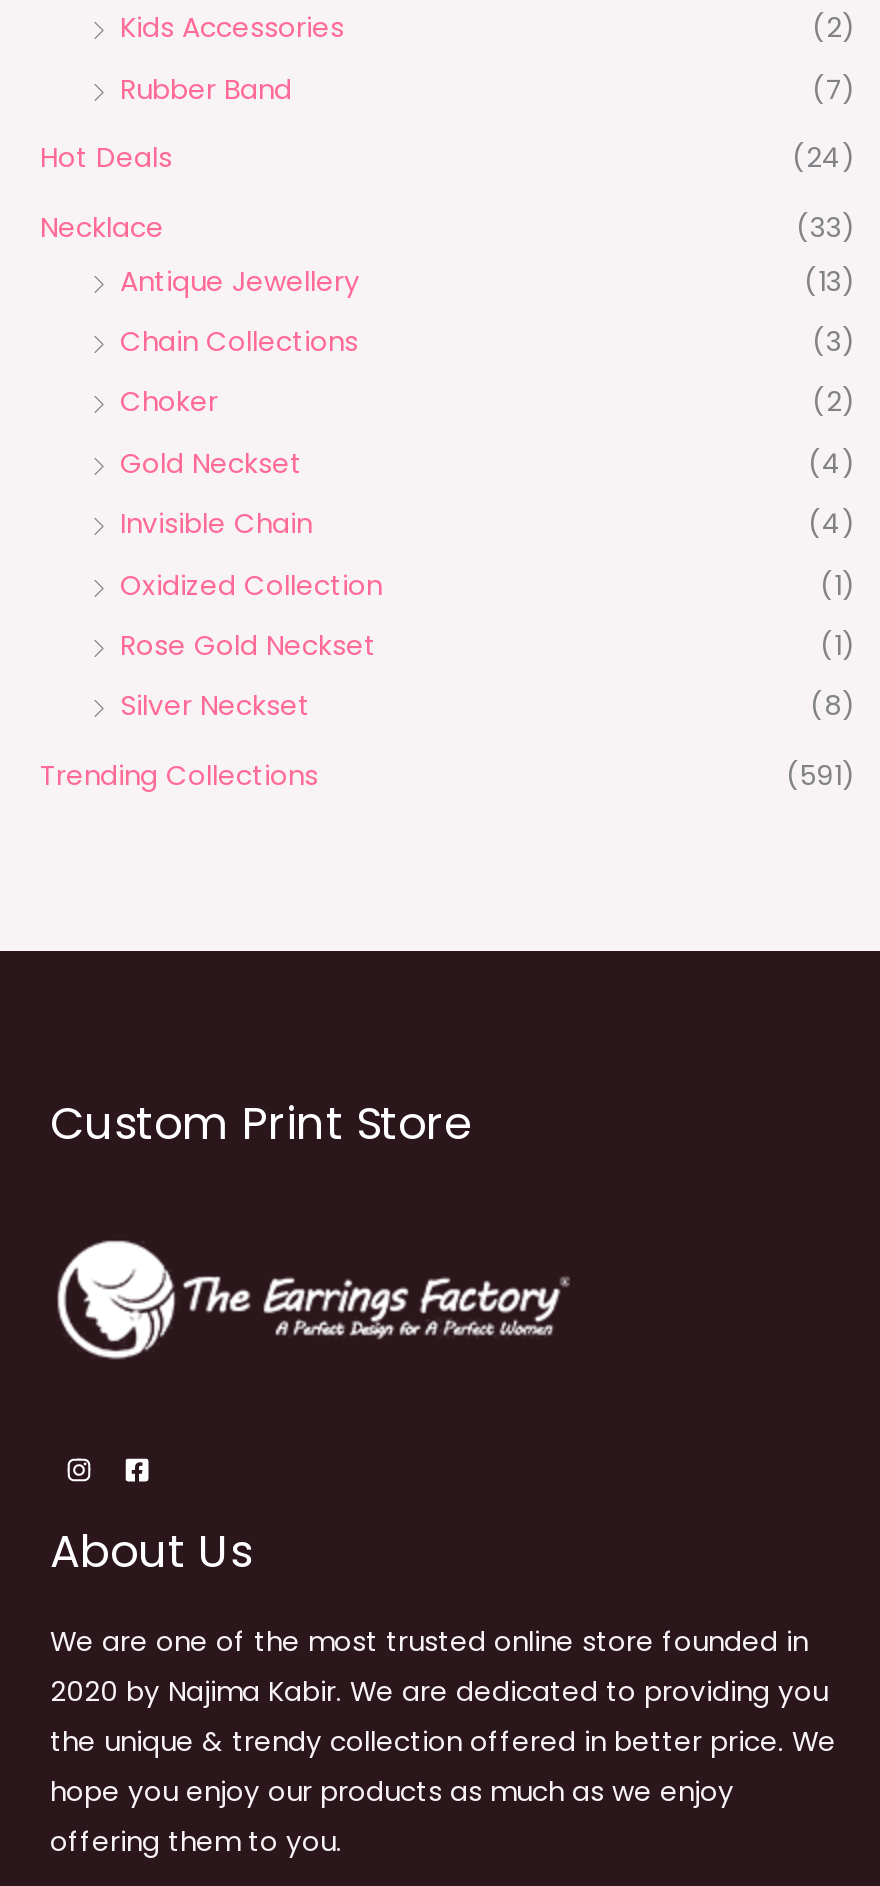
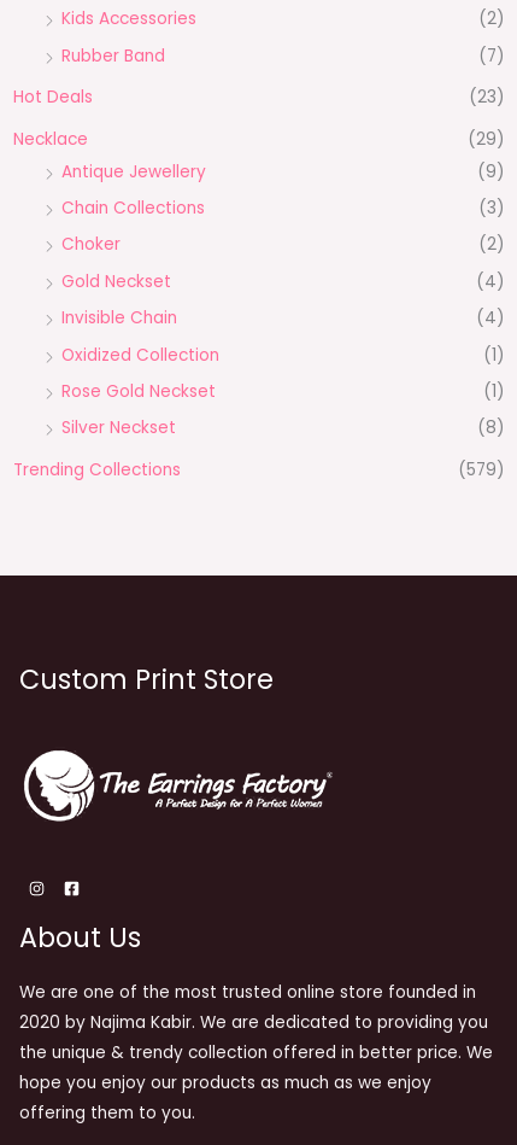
- (24)
+ (23)

- (33)
+ (29)

- (13)
+ (9)

- (591)
+ (579)
